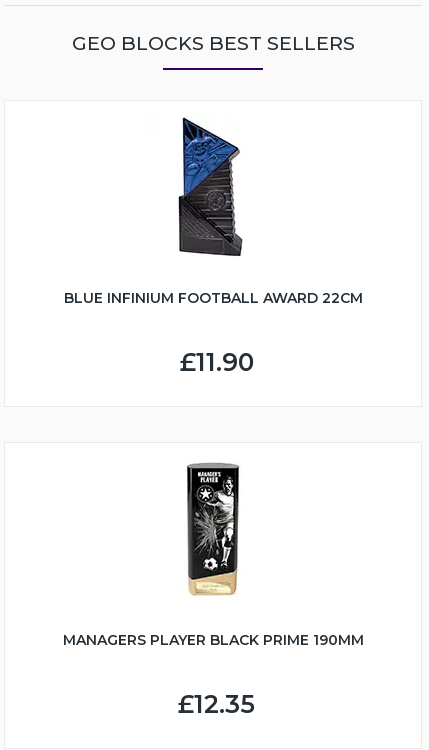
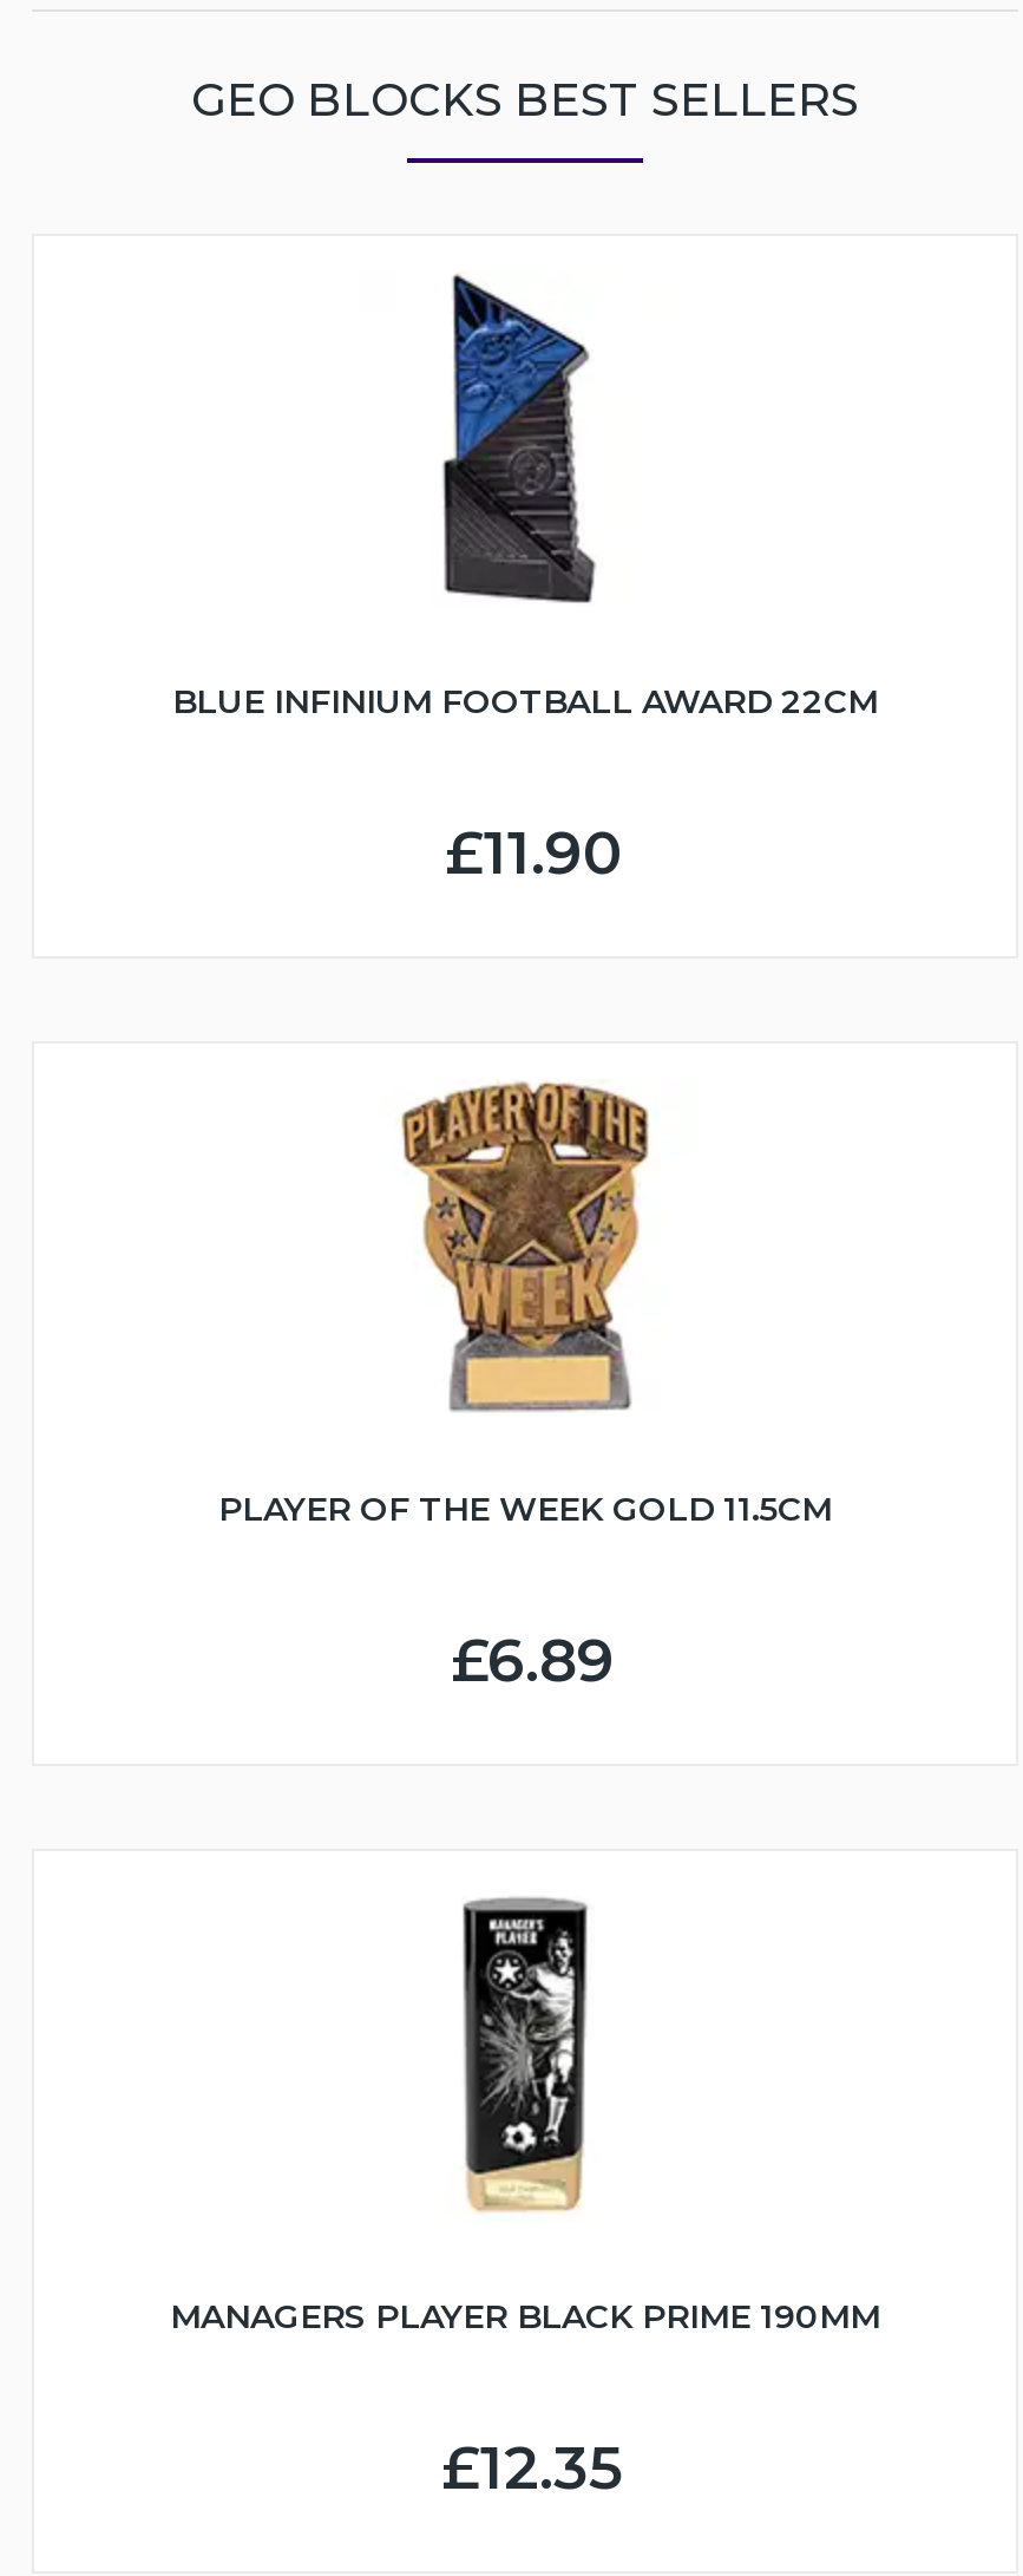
+ [image]
+ PLAYER OF THE WEEK GOLD 11.5CM
+ £6.89
